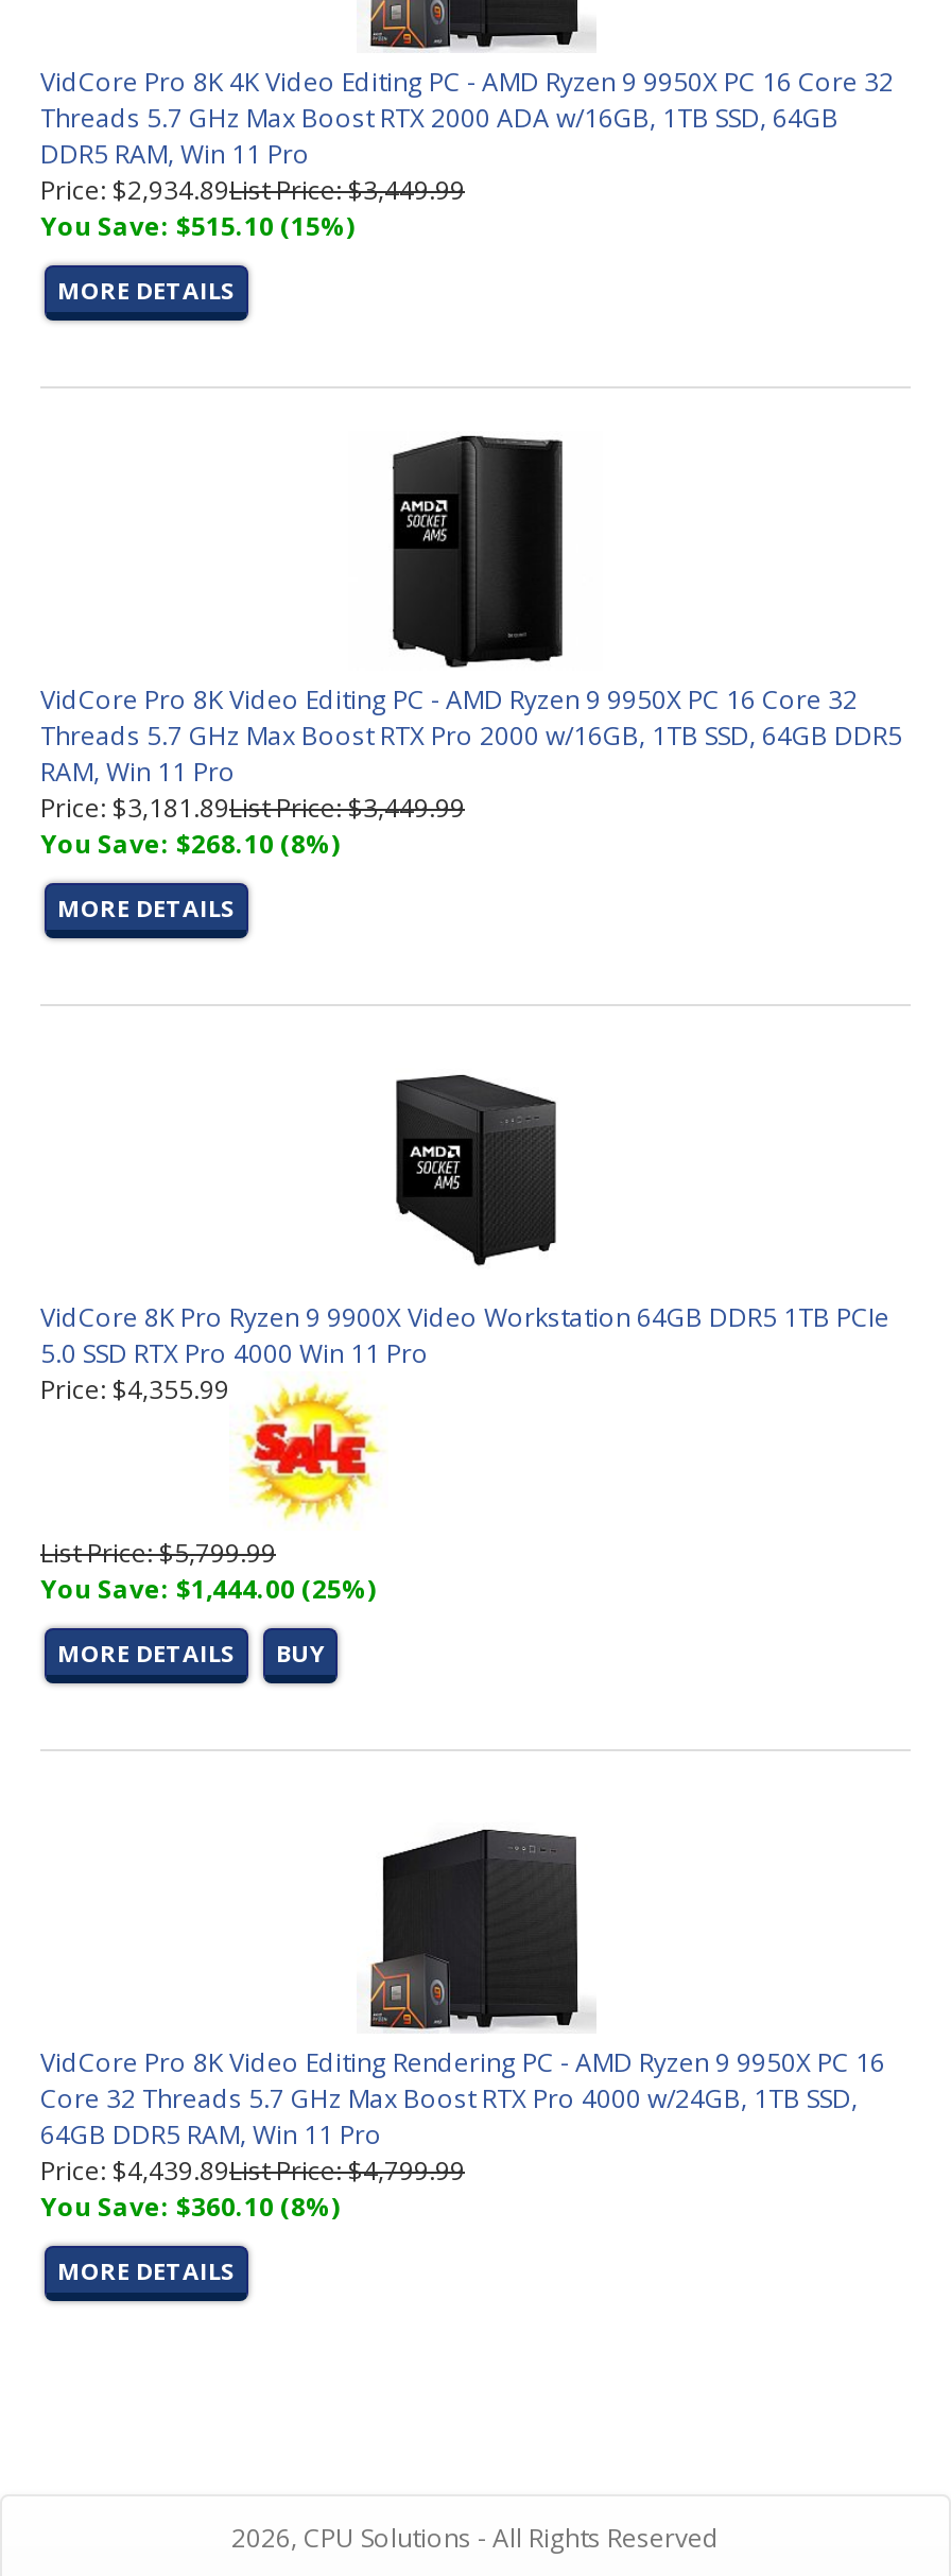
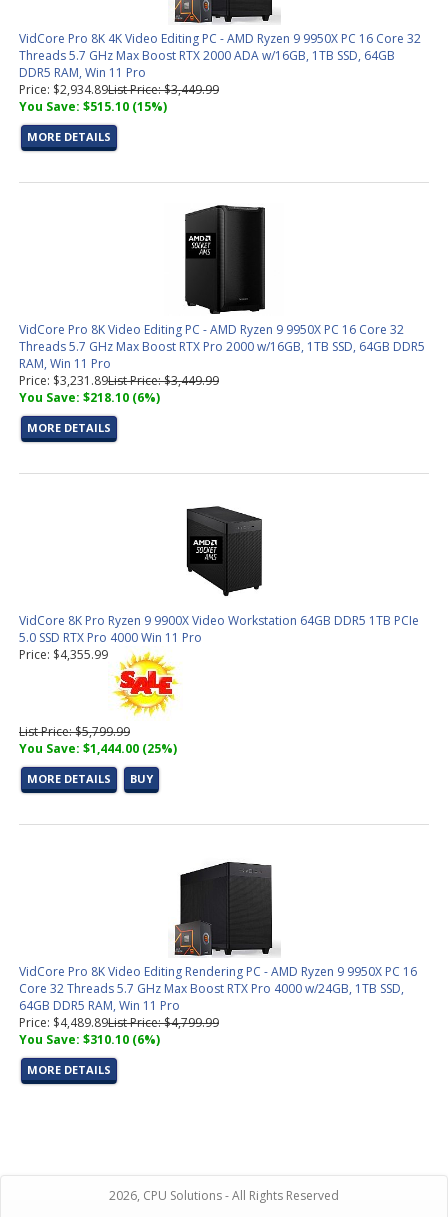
- Price: $3,181.89List Price: $3,449.99
+ Price: $3,231.89List Price: $3,449.99

- You Save: $268.10 (8%)
+ You Save: $218.10 (6%)

- Price: $4,439.89List Price: $4,799.99
+ Price: $4,489.89List Price: $4,799.99

- You Save: $360.10 (8%)
+ You Save: $310.10 (6%)
